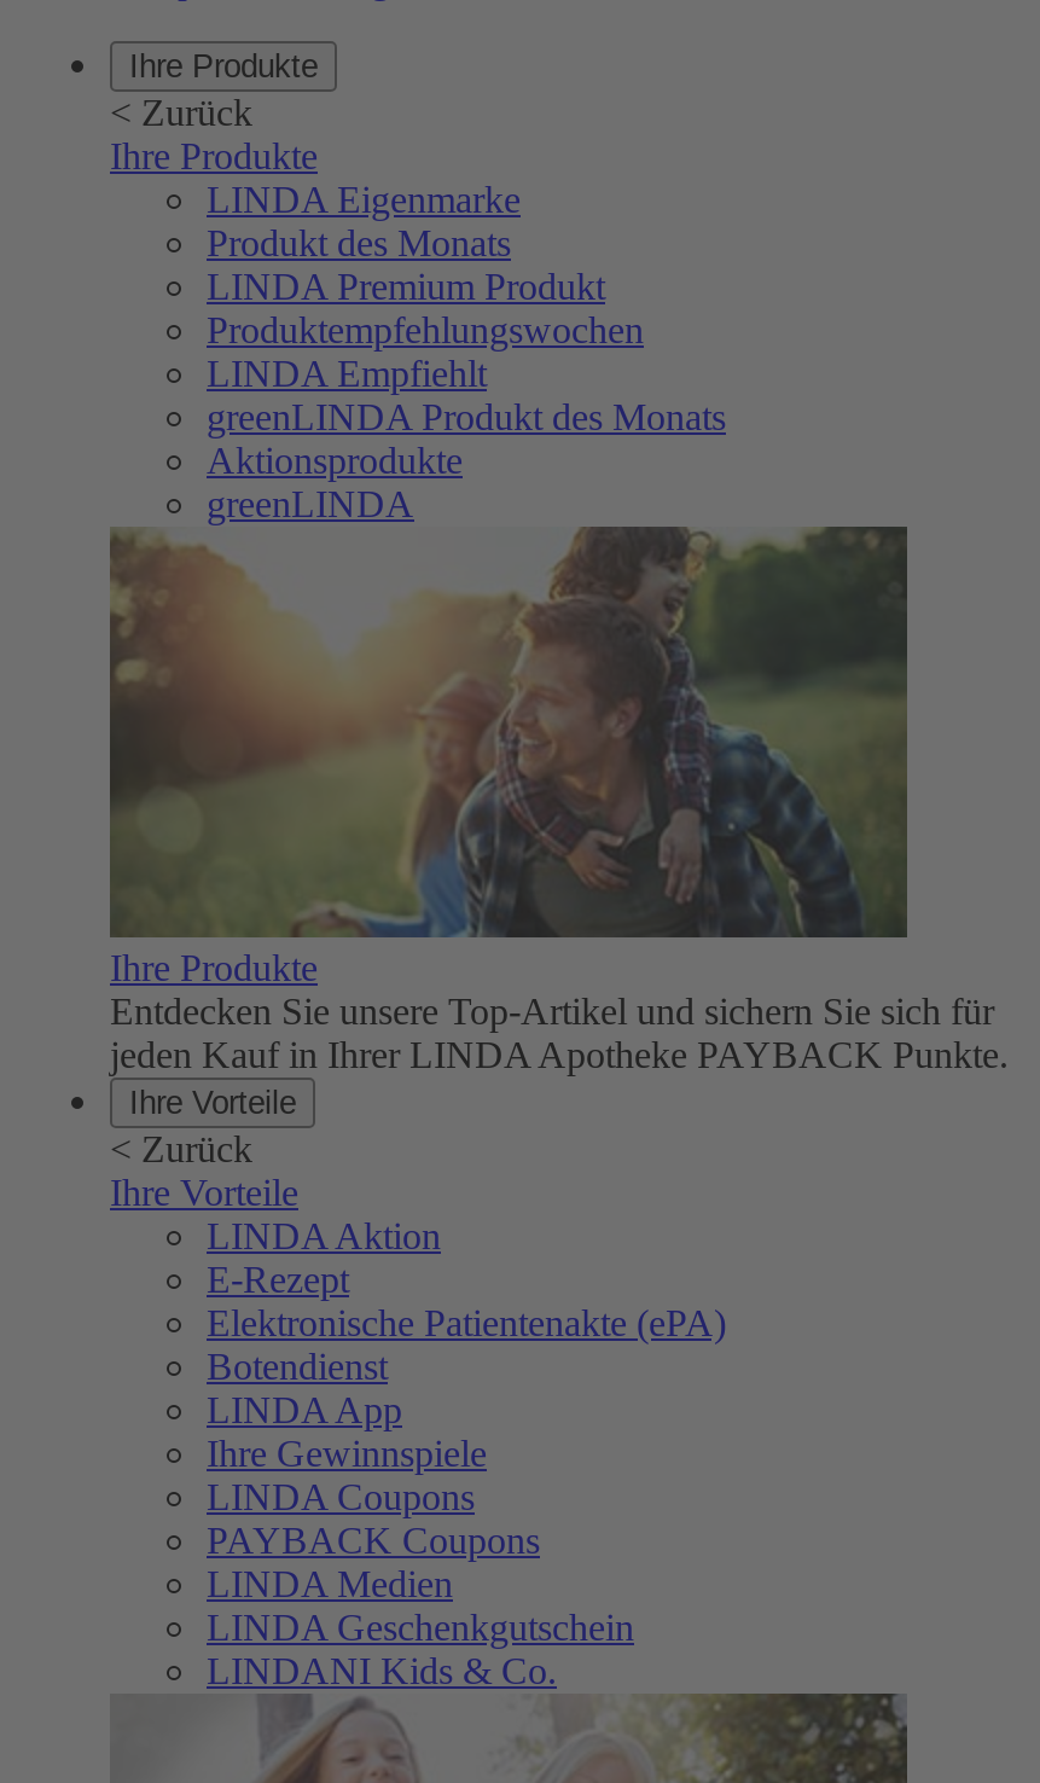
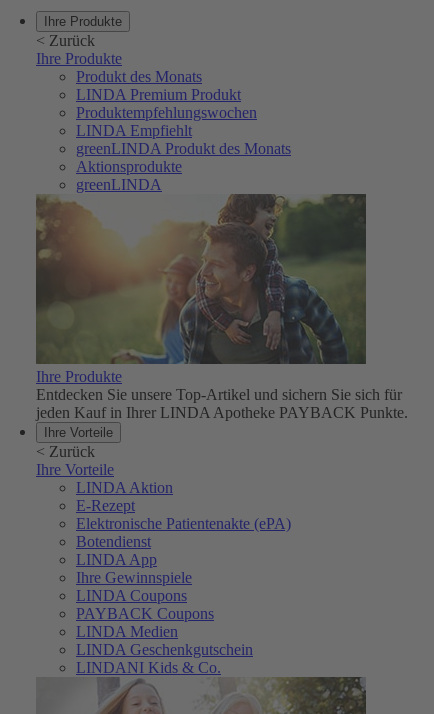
- LINDA Eigenmarke
